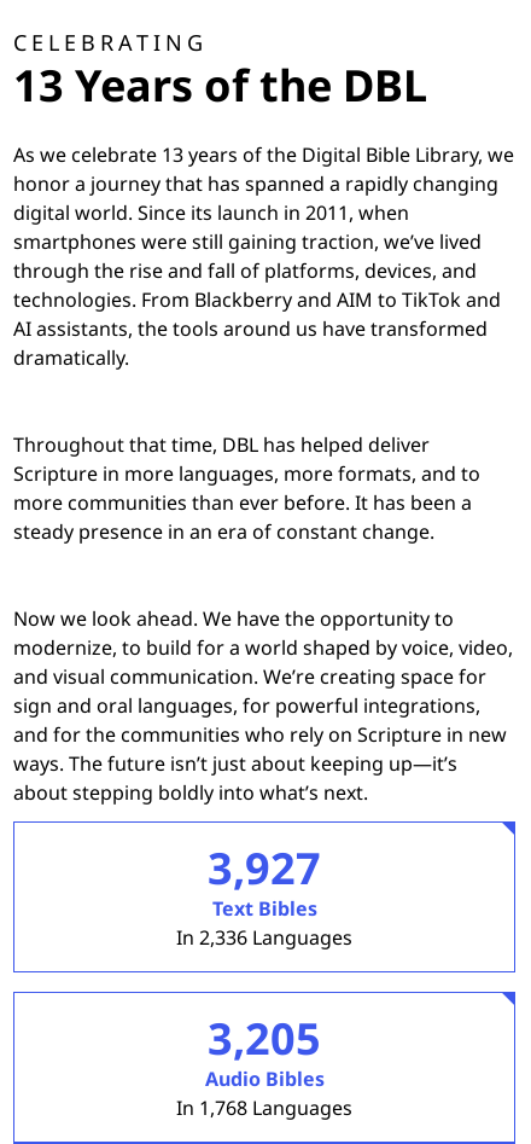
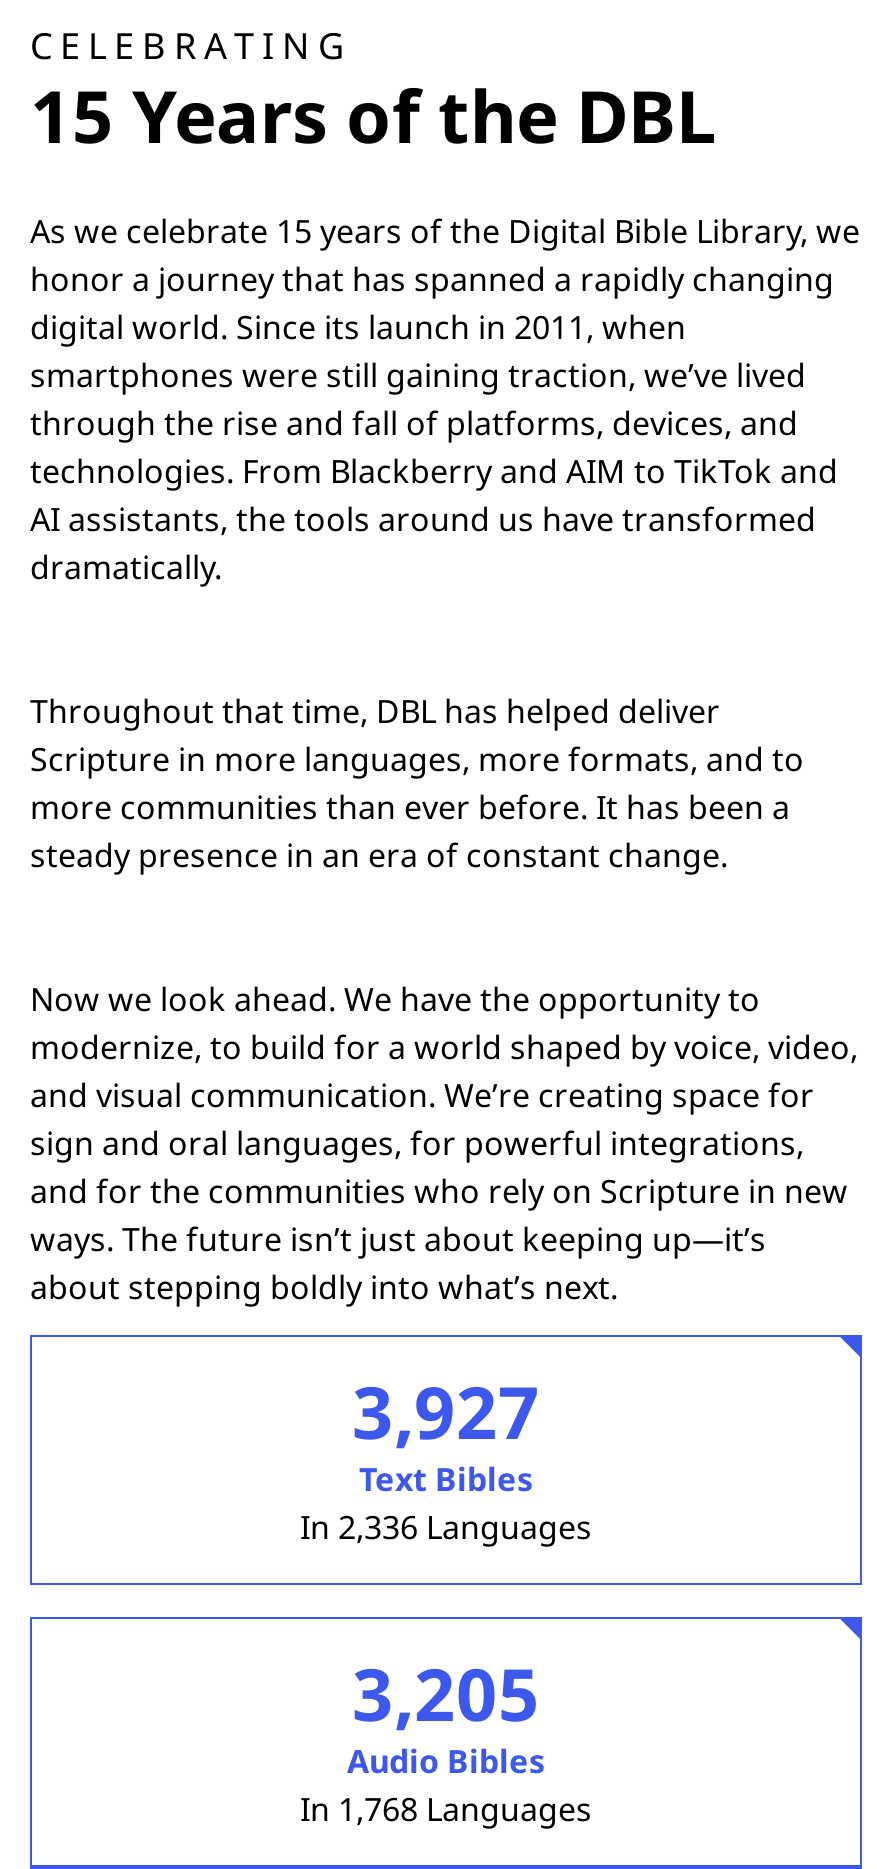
- 13 Years of the DBL
+ 15 Years of the DBL

- As we celebrate 13 years of the Digital Bible Library, we
+ As we celebrate 15 years of the Digital Bible Library, we
